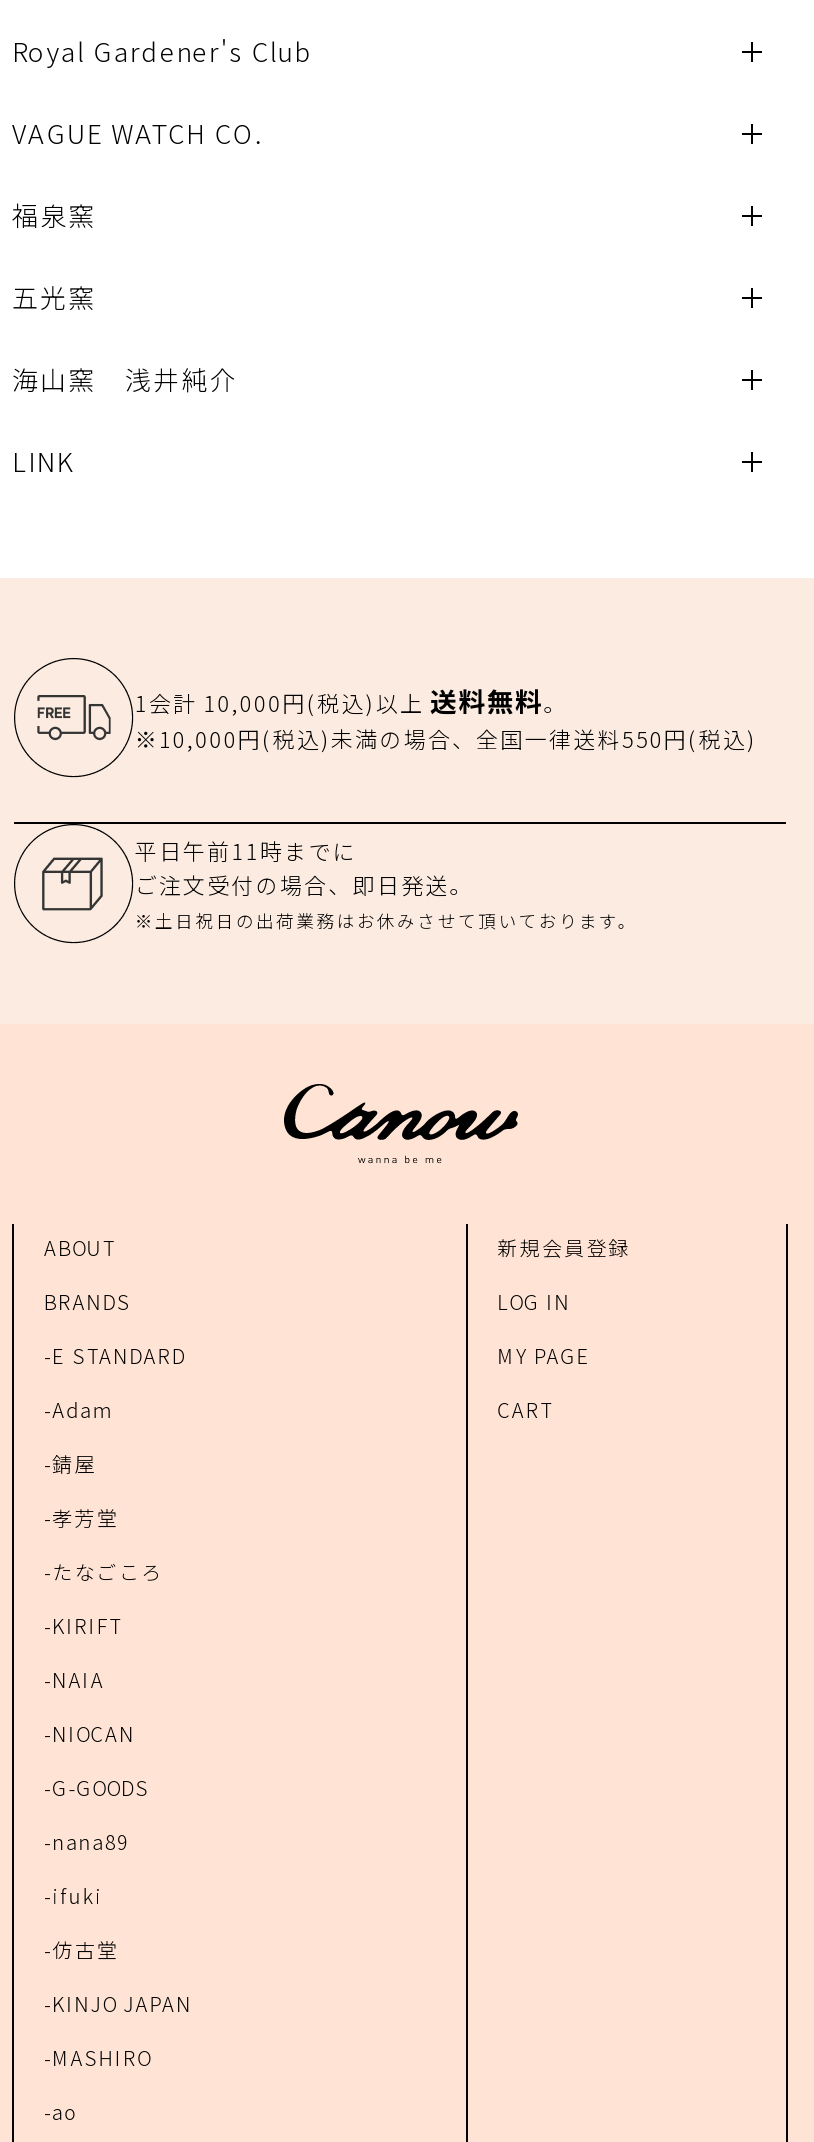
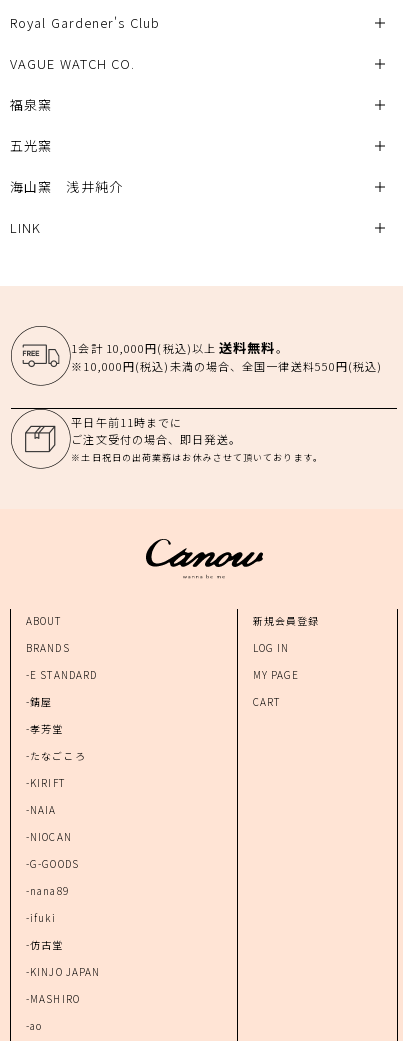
- -Adam
